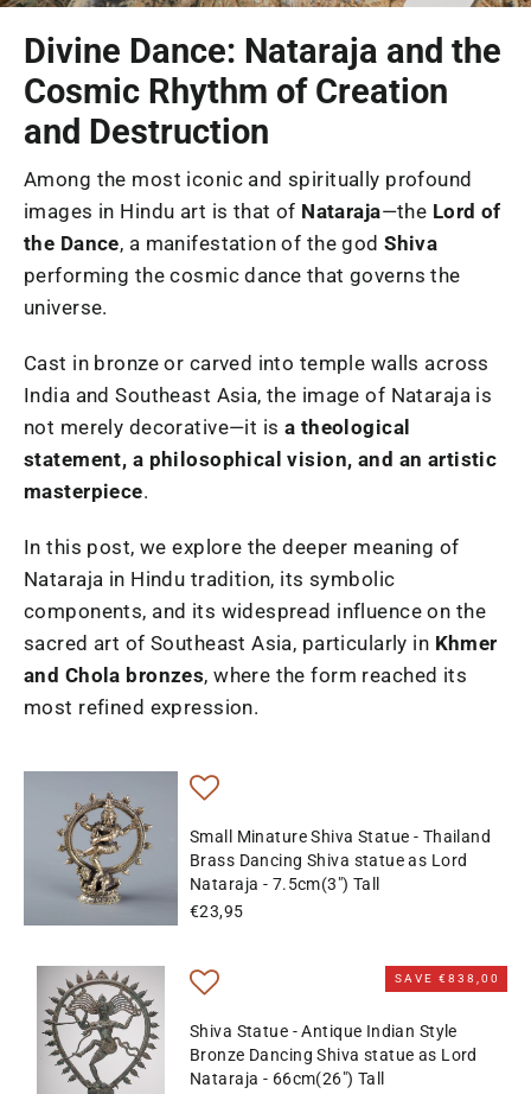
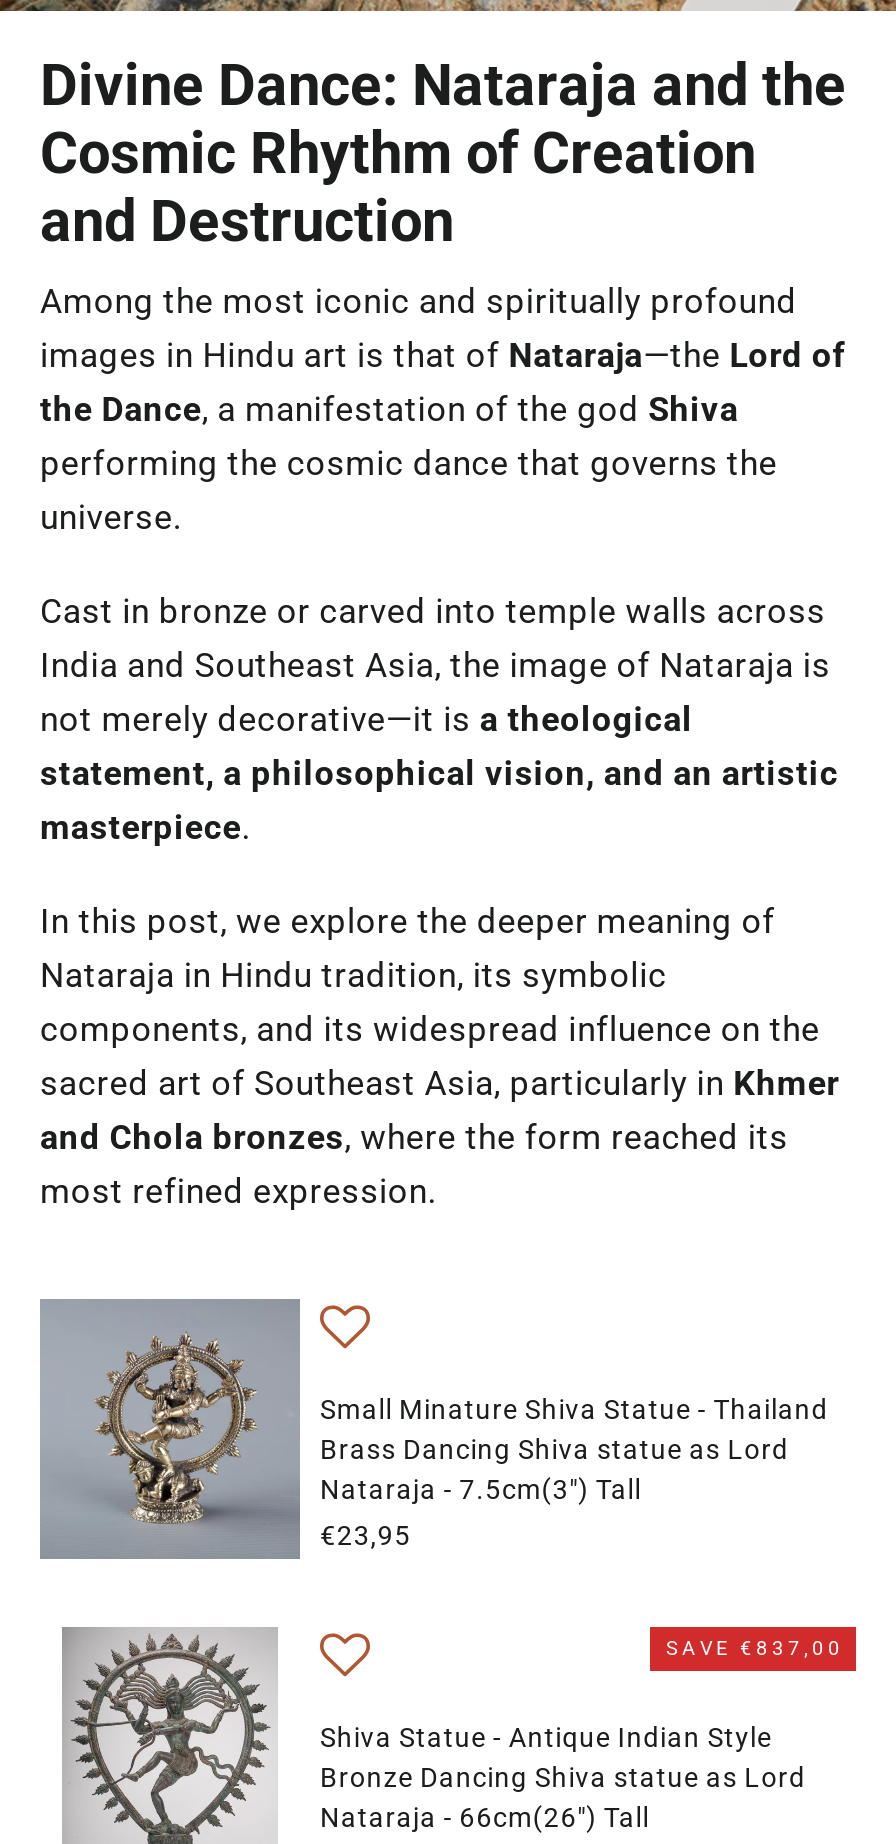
- SAVE €838,00
+ SAVE €837,00
